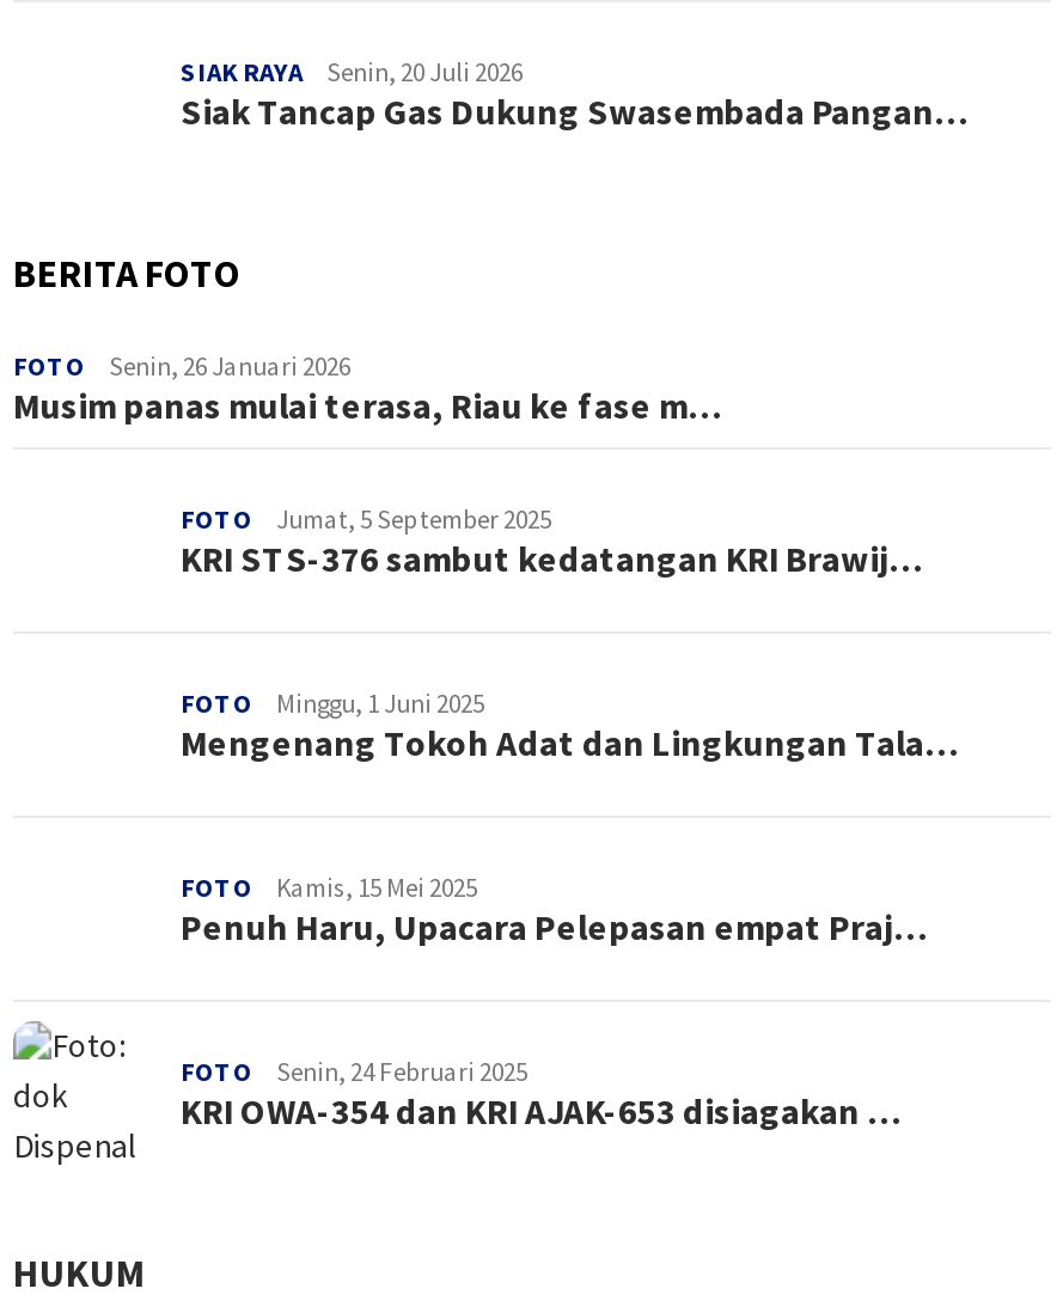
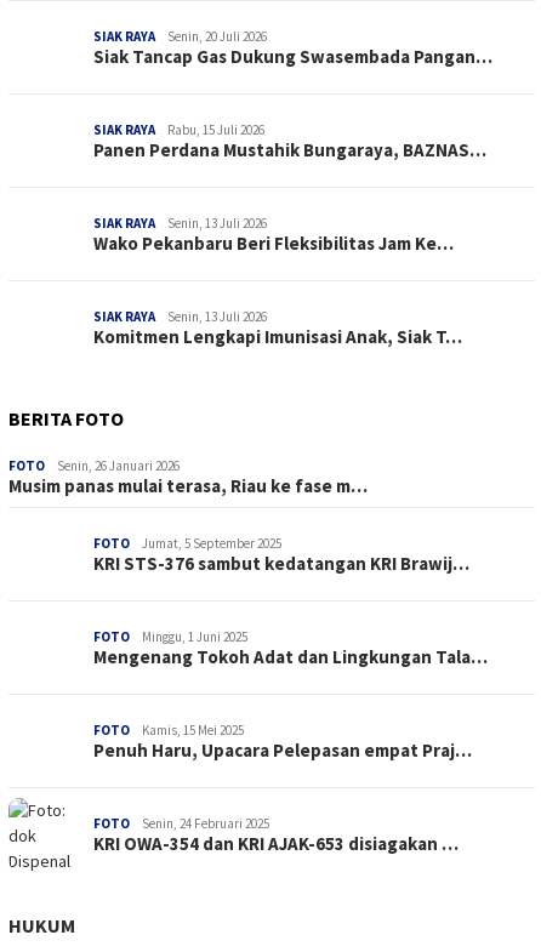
+ SIAK RAYA
+ Rabu, 15 Juli 2026
+ Panen Perdana Mustahik Bungaraya, BAZNAS…
+ SIAK RAYA
+ Senin, 13 Juli 2026
+ Wako Pekanbaru Beri Fleksibilitas Jam Ke…
+ SIAK RAYA
+ Senin, 13 Juli 2026
+ Komitmen Lengkapi Imunisasi Anak, Siak T…
